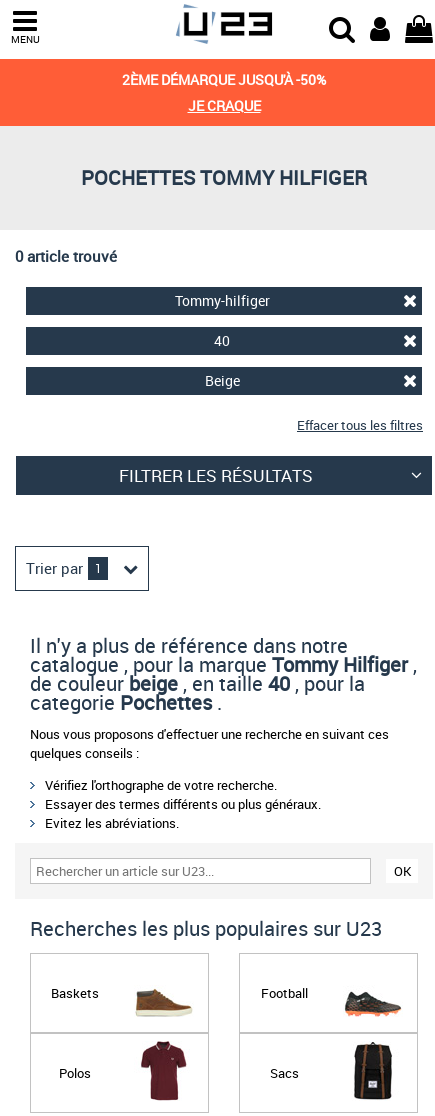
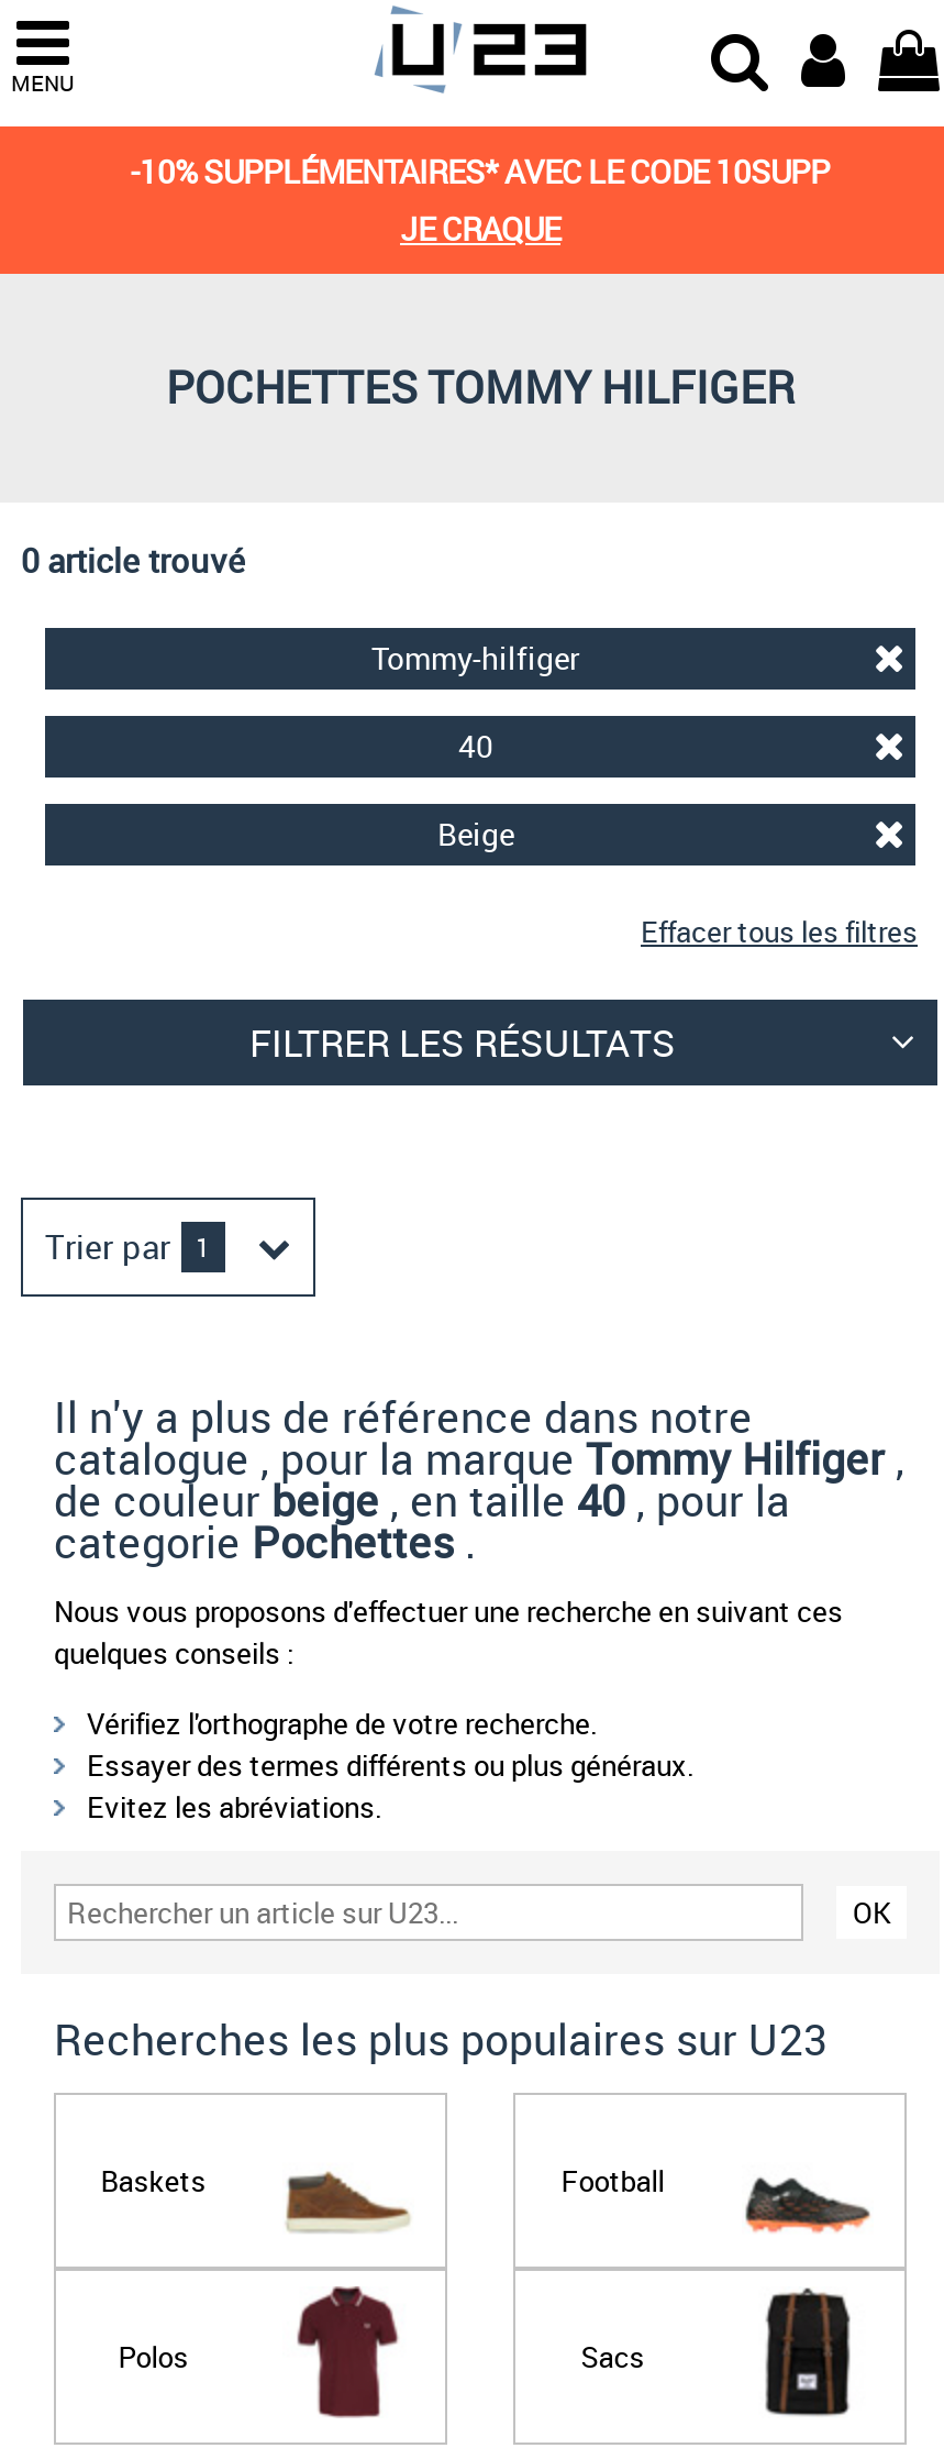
- 2ÈME DÉMARQUE JUSQU'À -50%
+ -10% SUPPLÉMENTAIRES* AVEC LE CODE 10SUPP
